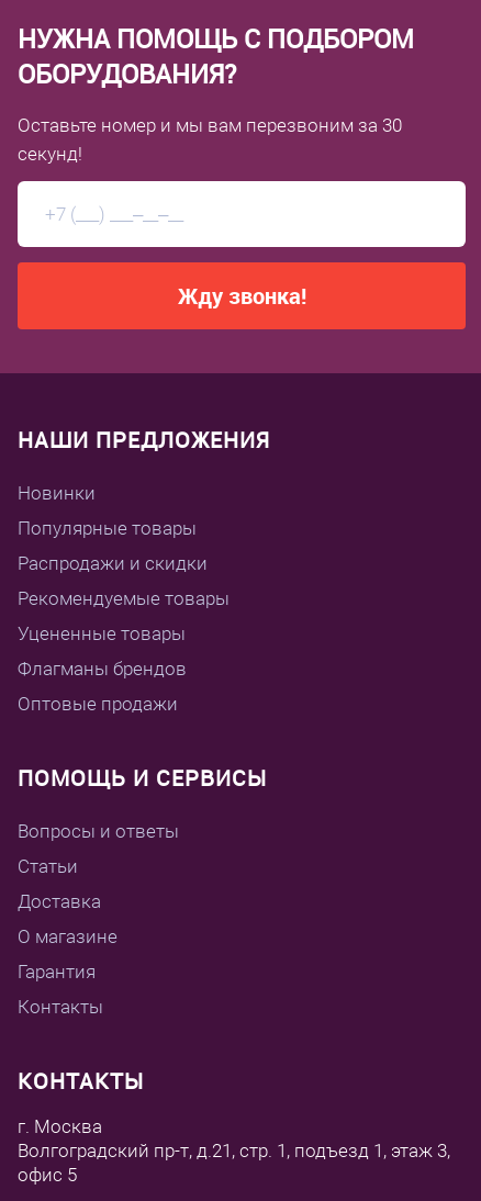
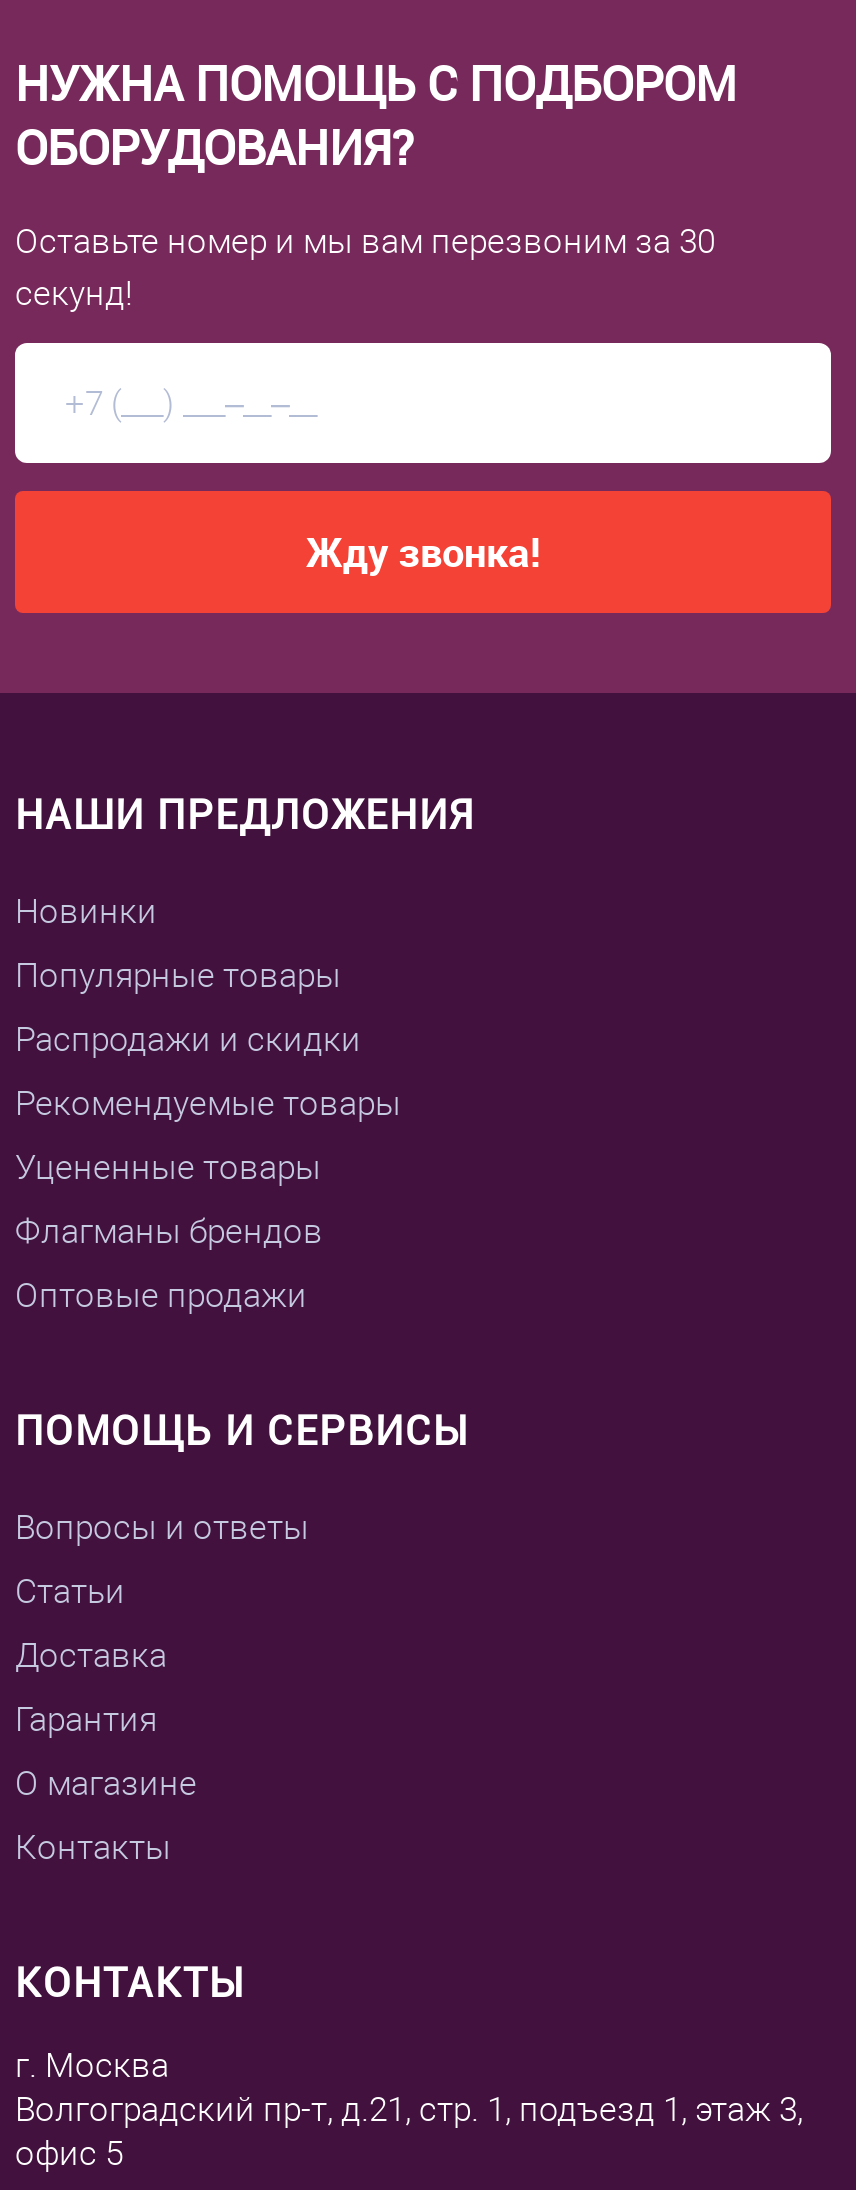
moved down: О магазине

moved up: Гарантия
